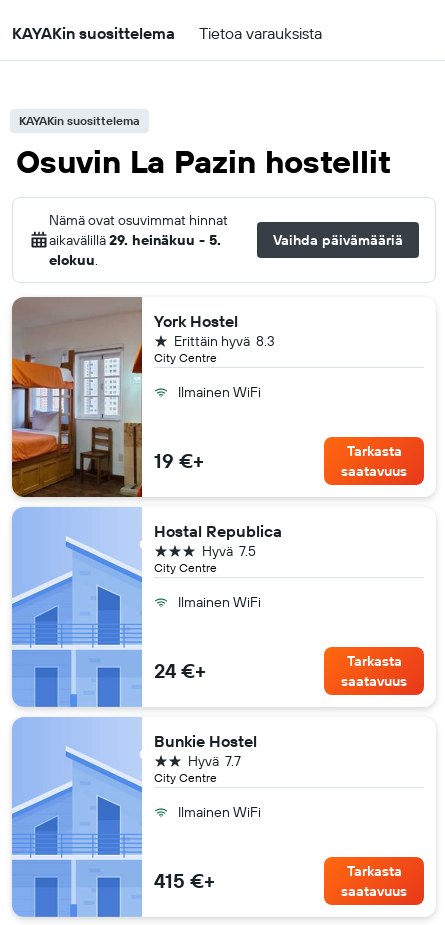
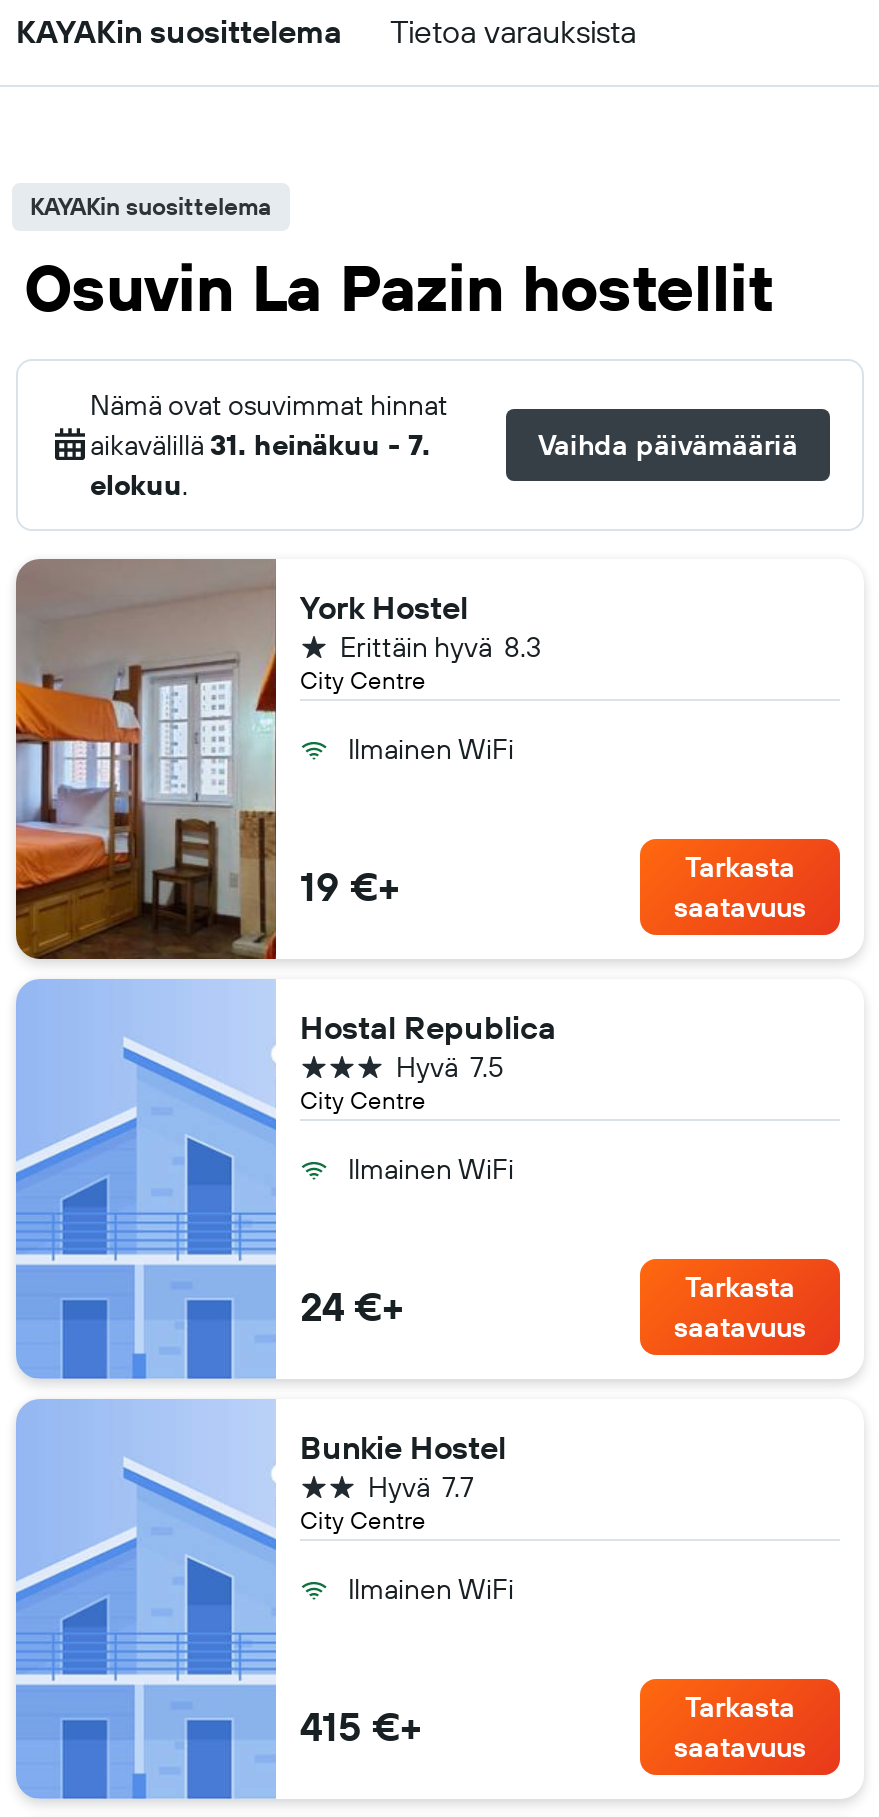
- aikavälillä 29. heinäkuu - 5.
+ aikavälillä 31. heinäkuu - 7.
